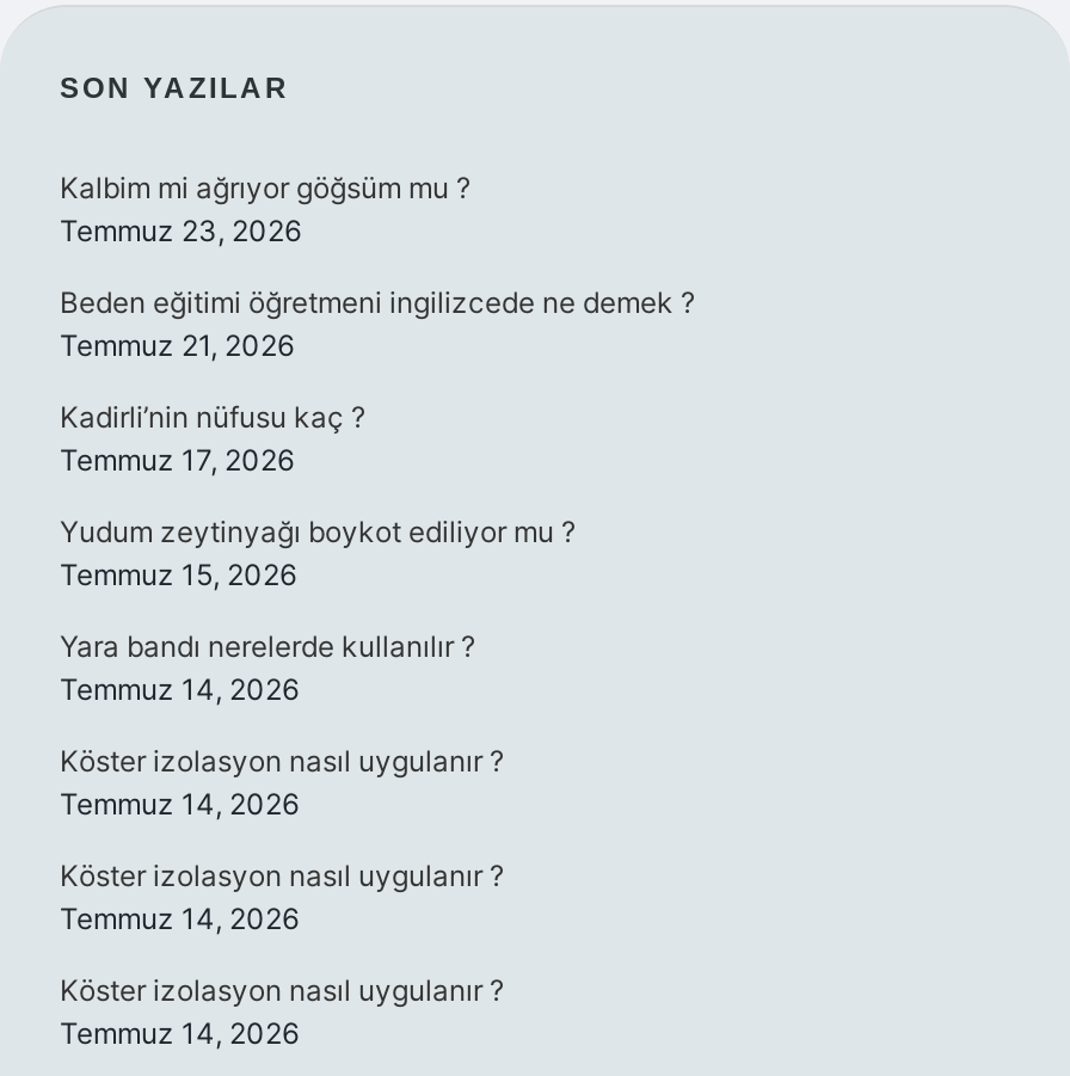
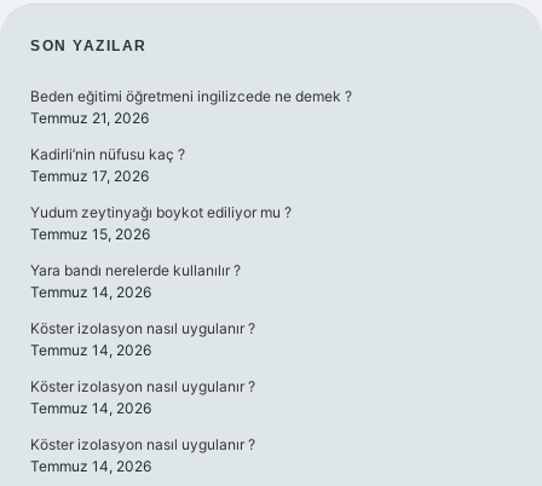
- Kalbim mi ağrıyor göğsüm mu ?
- Temmuz 23, 2026
